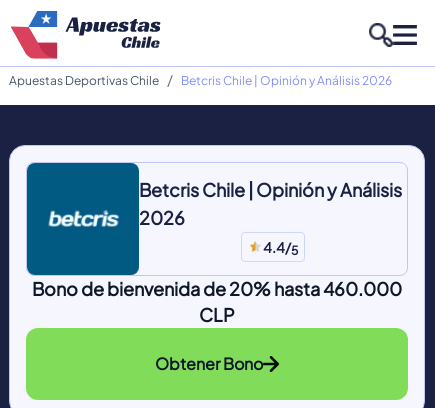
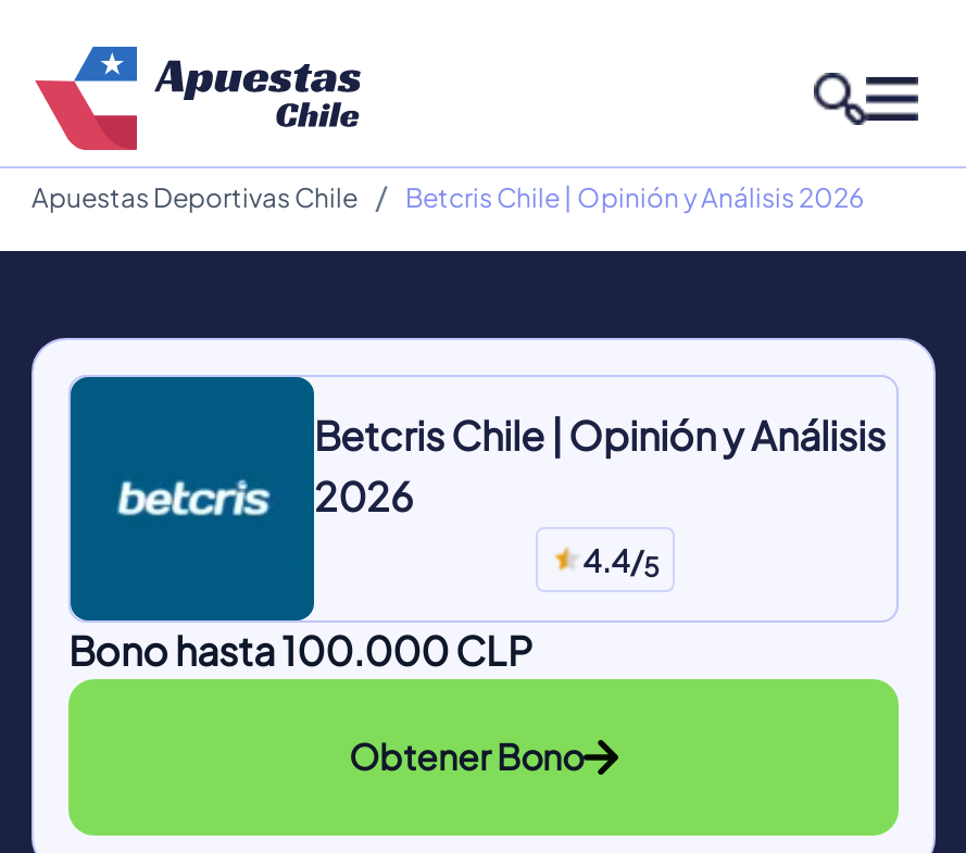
- Bono de bienvenida de 20% hasta 460.000
- CLP
+ Bono hasta 100.000 CLP
